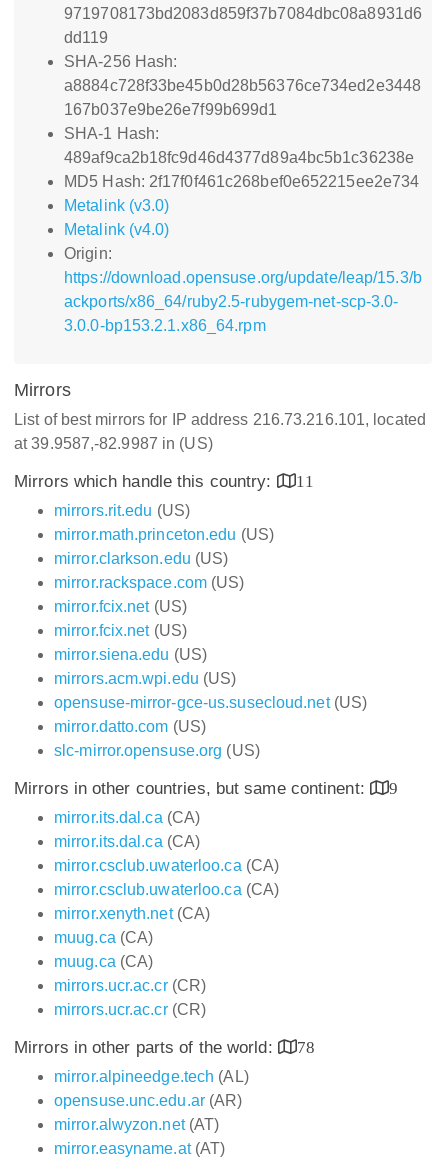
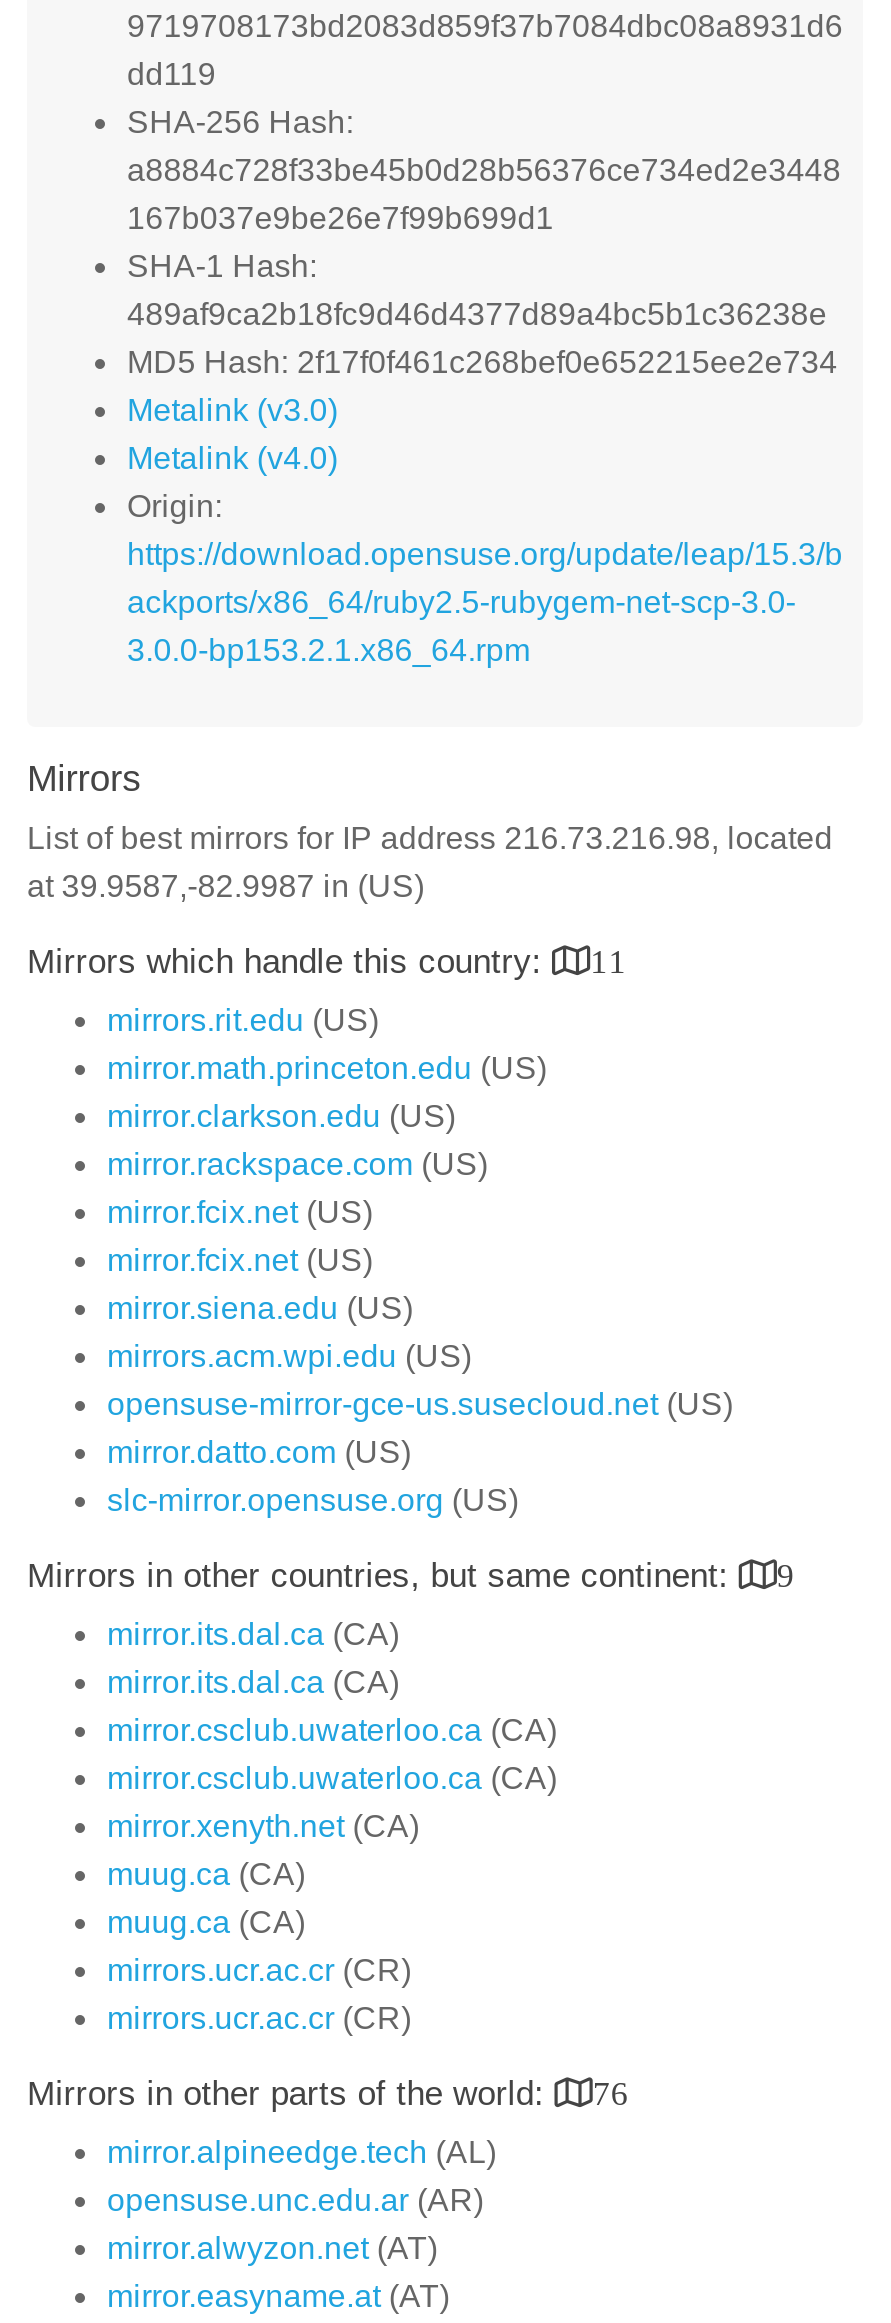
- List of best mirrors for IP address 216.73.216.101, located
+ List of best mirrors for IP address 216.73.216.98, located

- Mirrors in other parts of the world: 78
+ Mirrors in other parts of the world: 76
